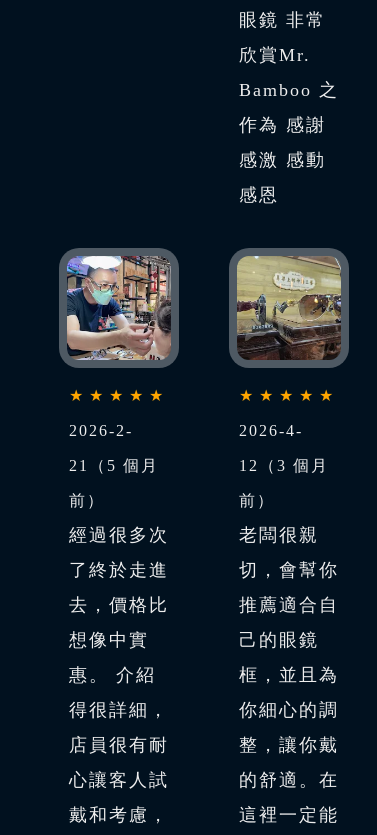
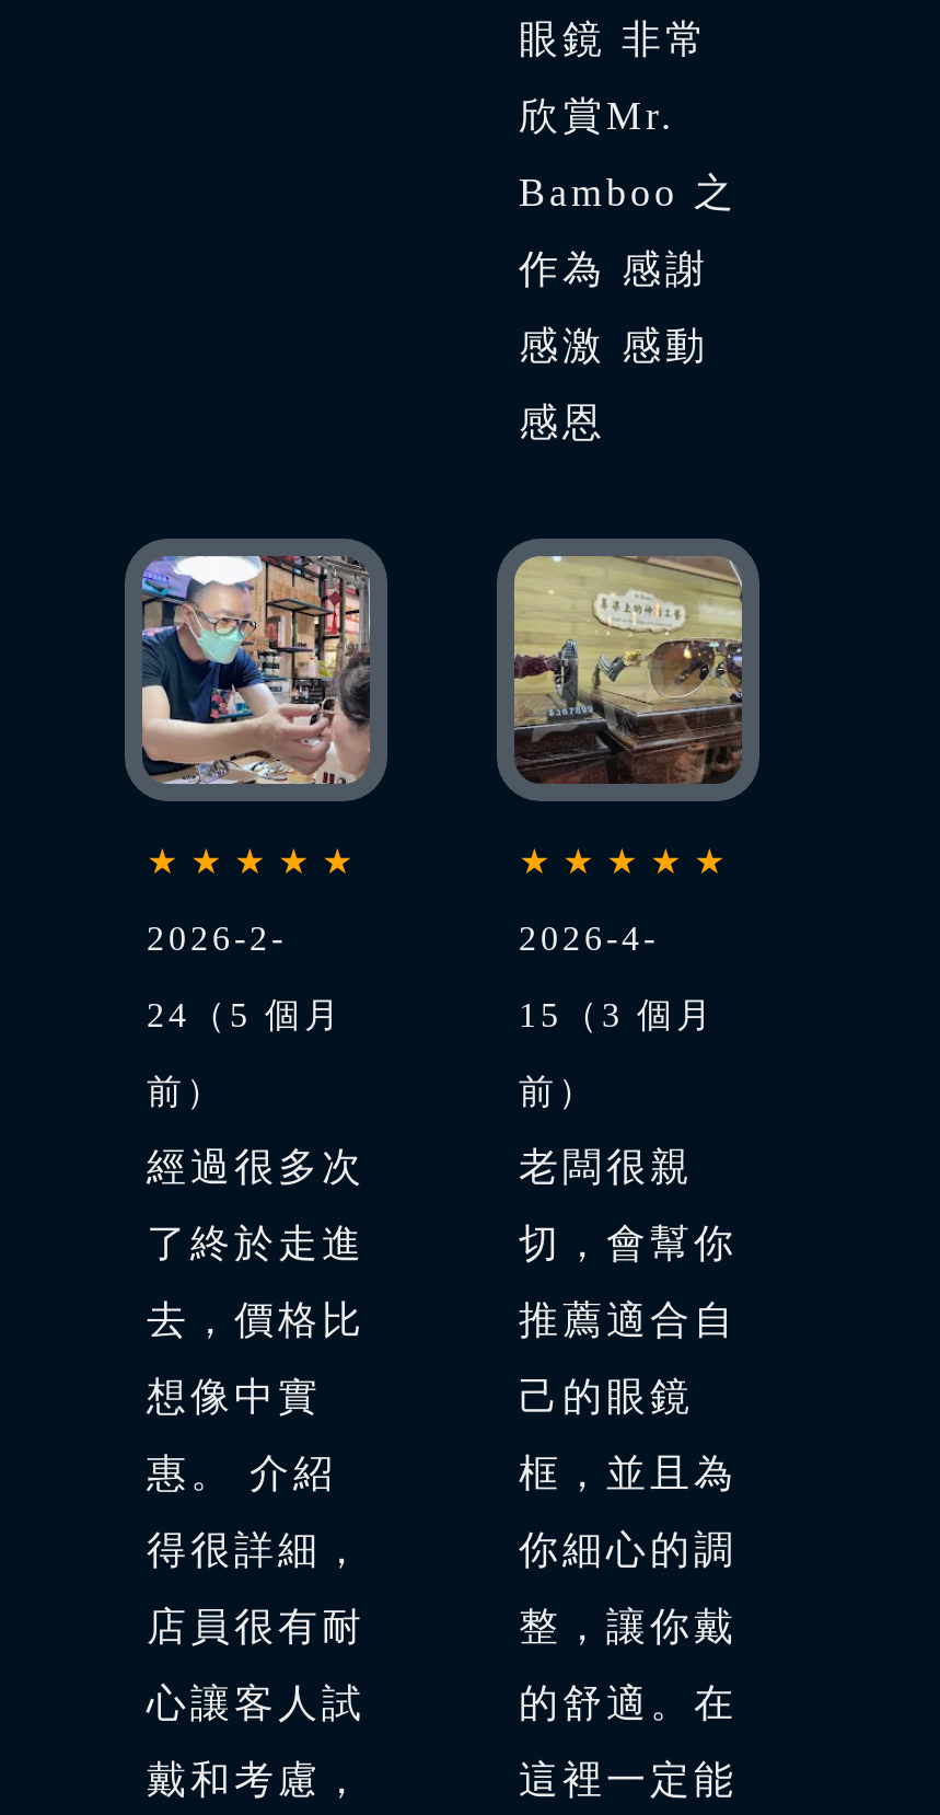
- 21（5 個月
+ 24（5 個月

- 12（3 個月
+ 15（3 個月
